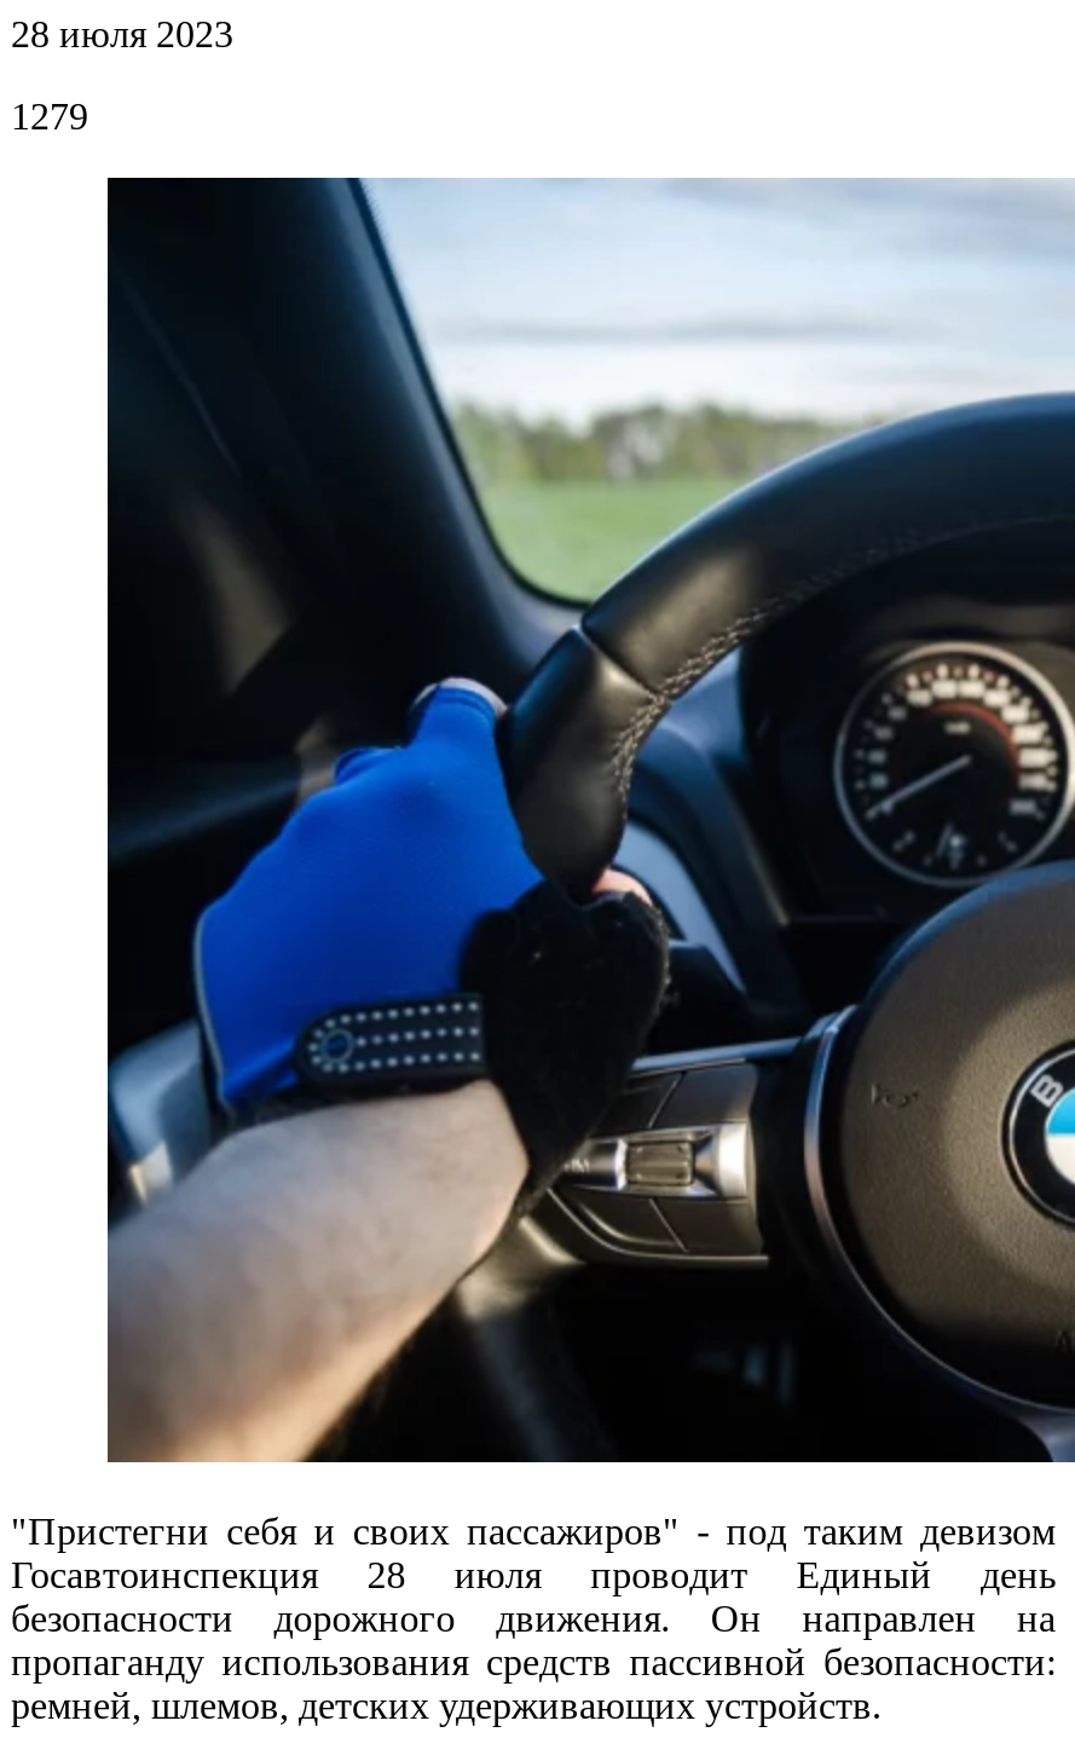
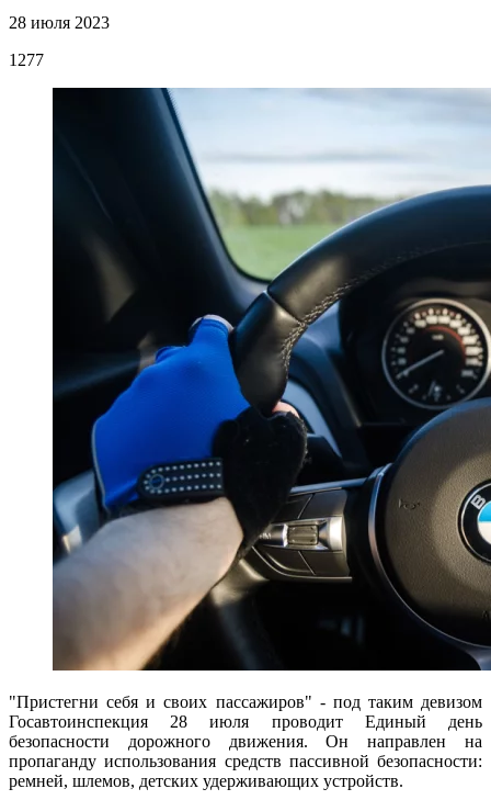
- 1279
+ 1277
